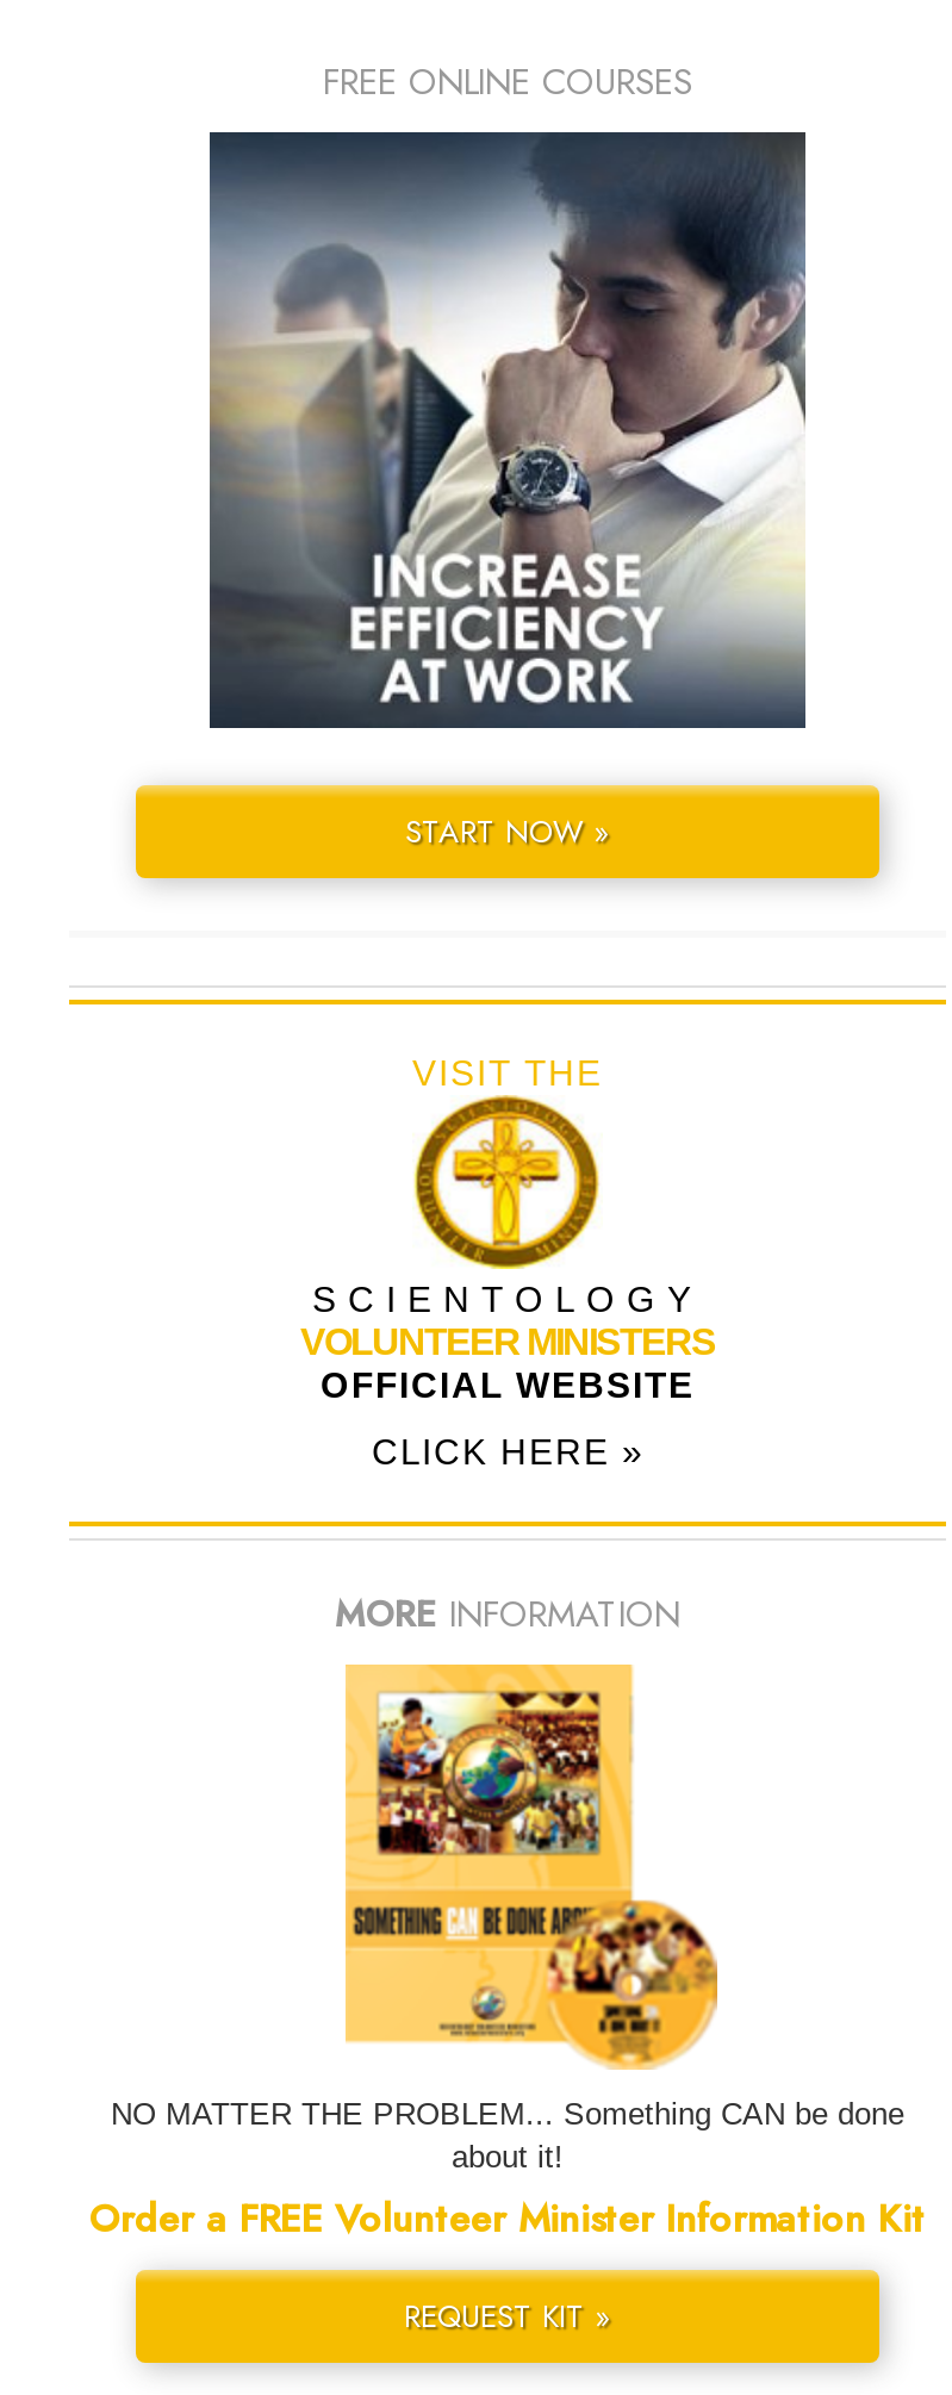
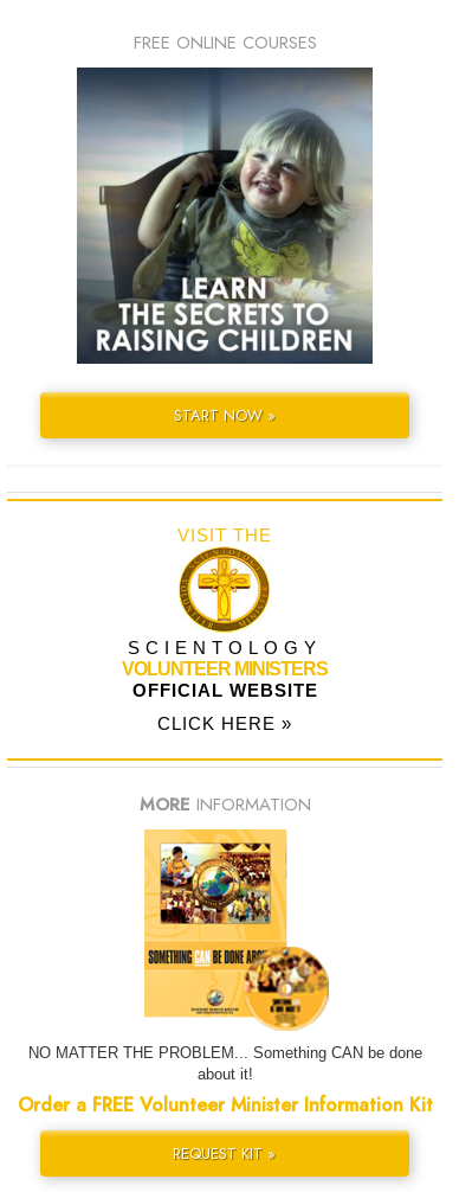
- [image]
+ [image]
